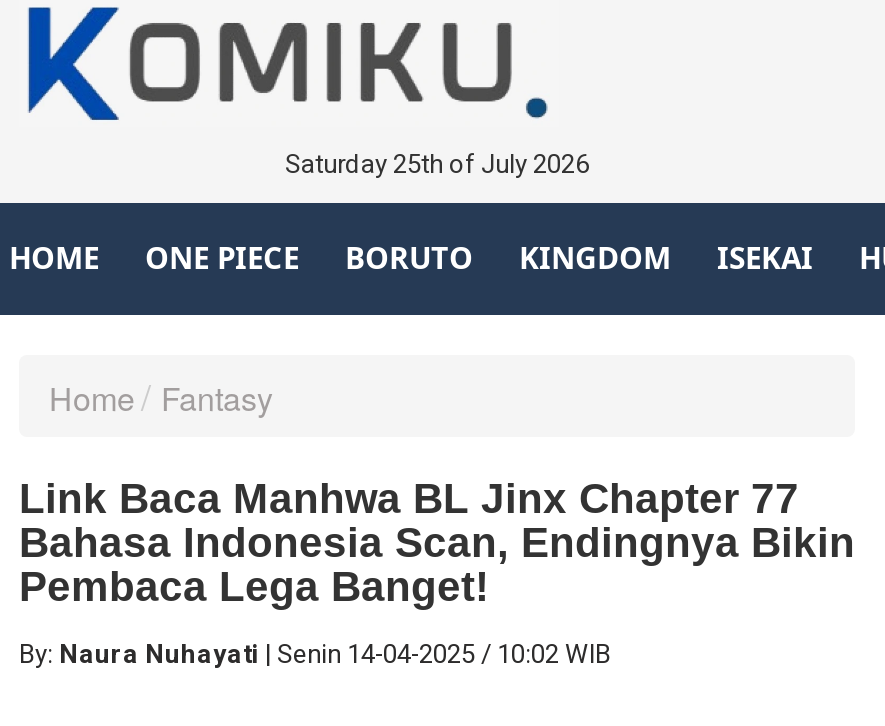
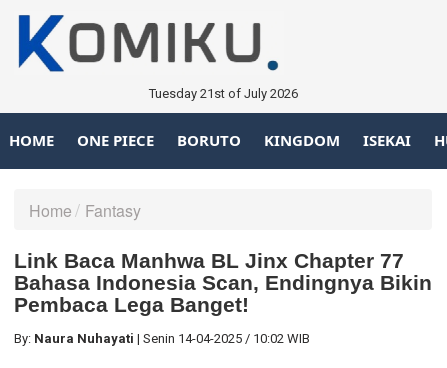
- Saturday 25th of July 2026
+ Tuesday 21st of July 2026
